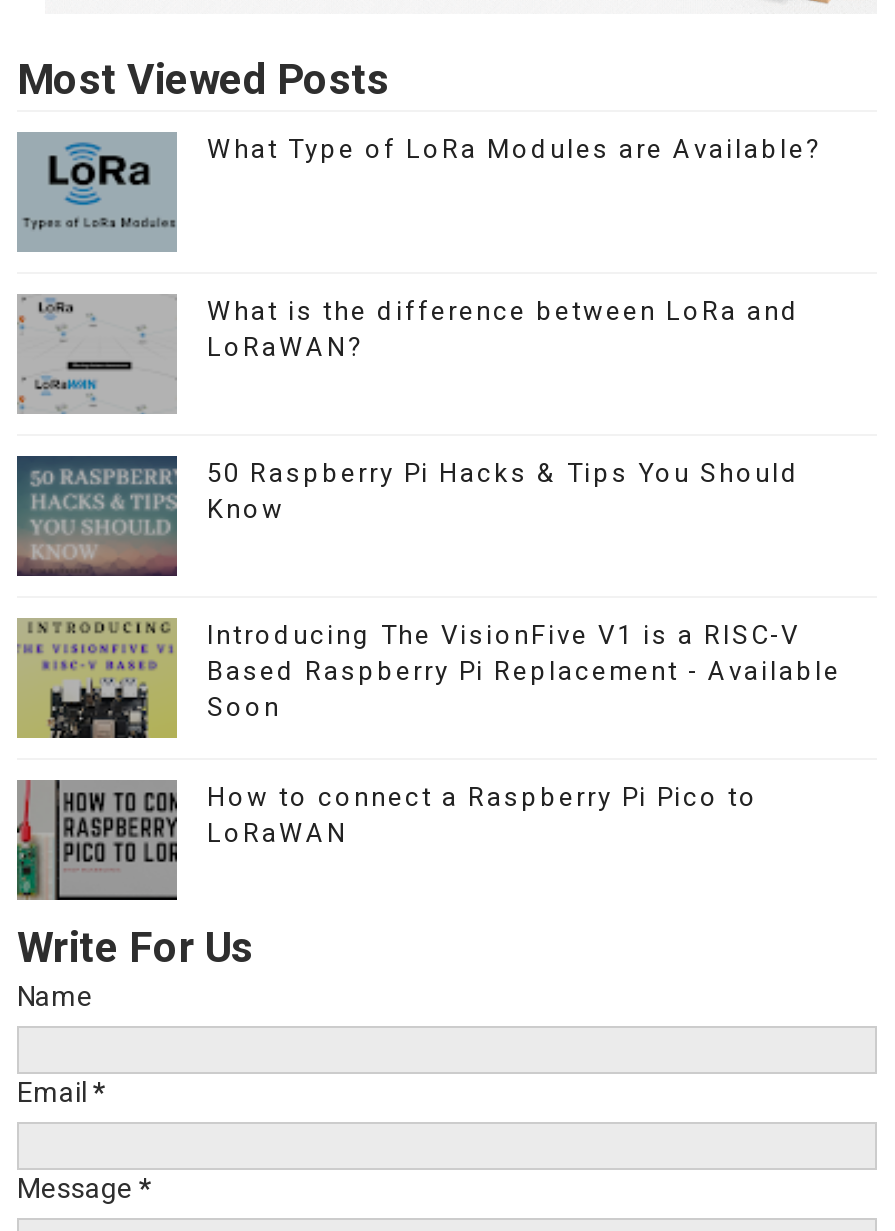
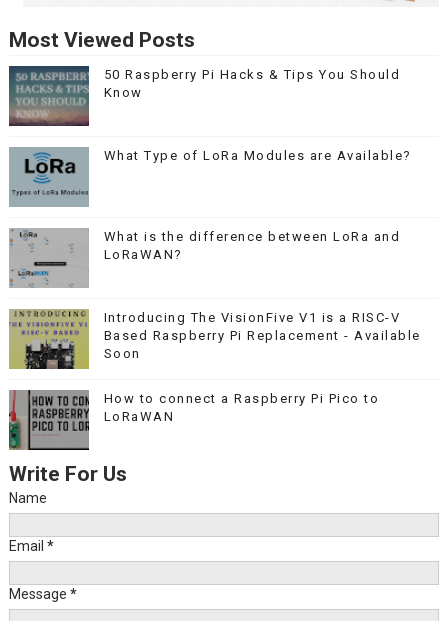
moved down: [image] | What Type of LoRa Modules are Available? | What is the difference between LoRa and | LoRaWAN?

moved up: [image] | 50 Raspberry Pi Hacks & Tips You Should | Know
